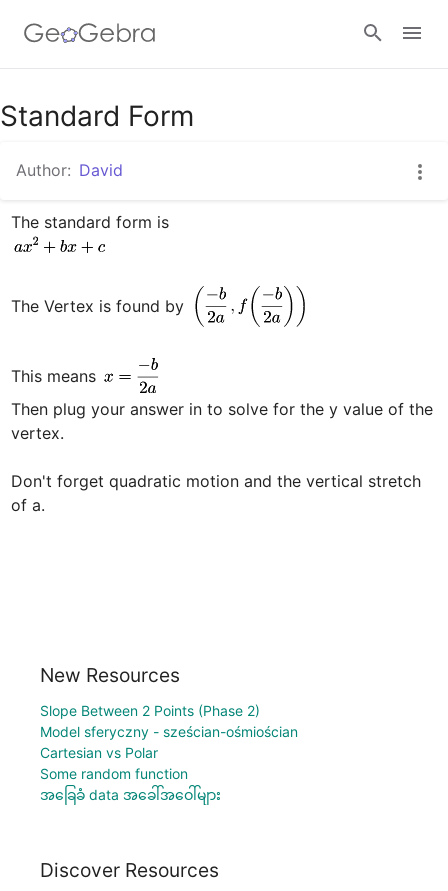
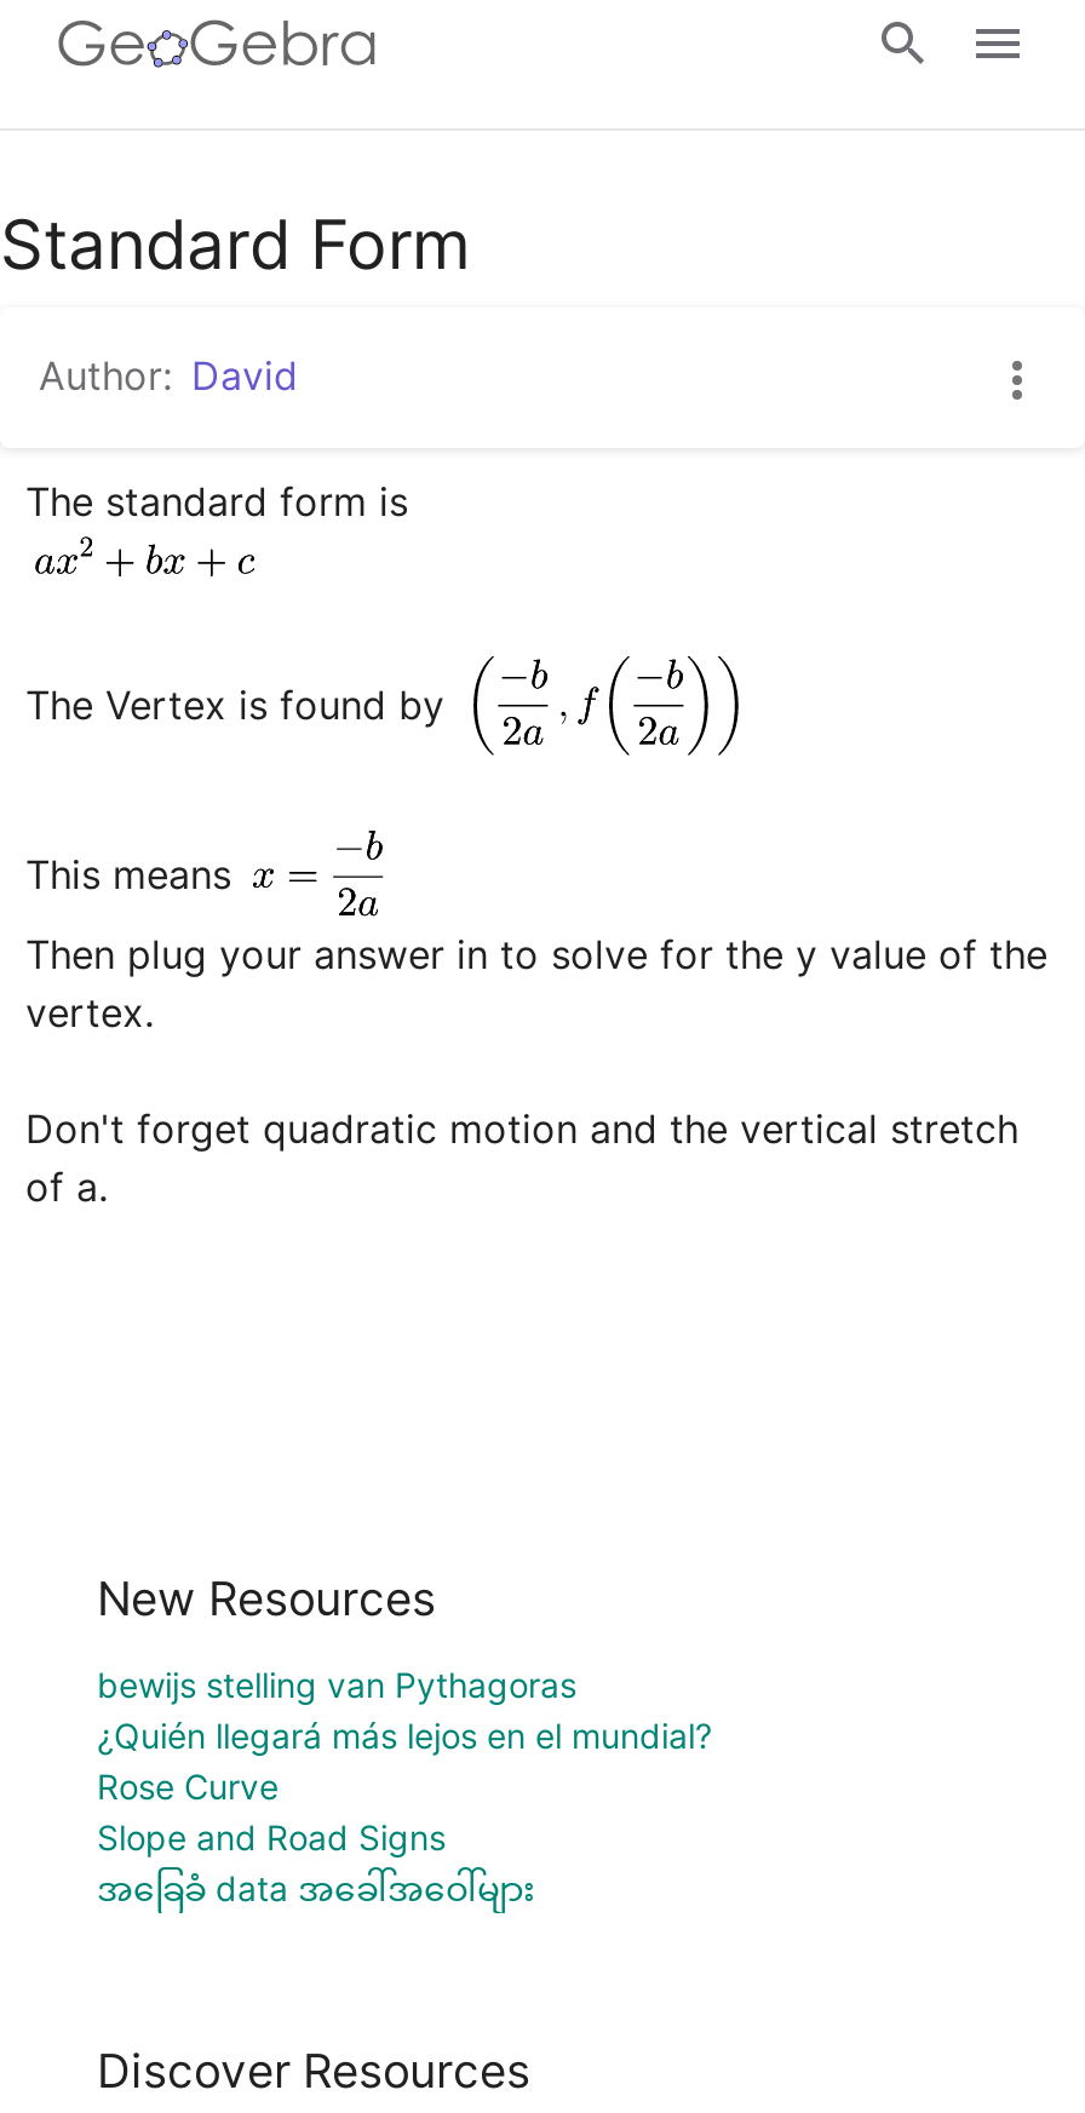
- Slope Between 2 Points (Phase 2)
- Model sferyczny - sześcian-ośmiościan
- Cartesian vs Polar
- Some random function
+ bewijs stelling van Pythagoras
+ ¿Quién llegará más lejos en el mundial?
+ Rose Curve
+ Slope and Road Signs
